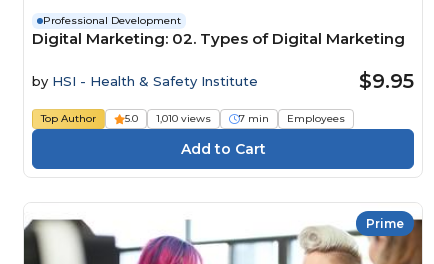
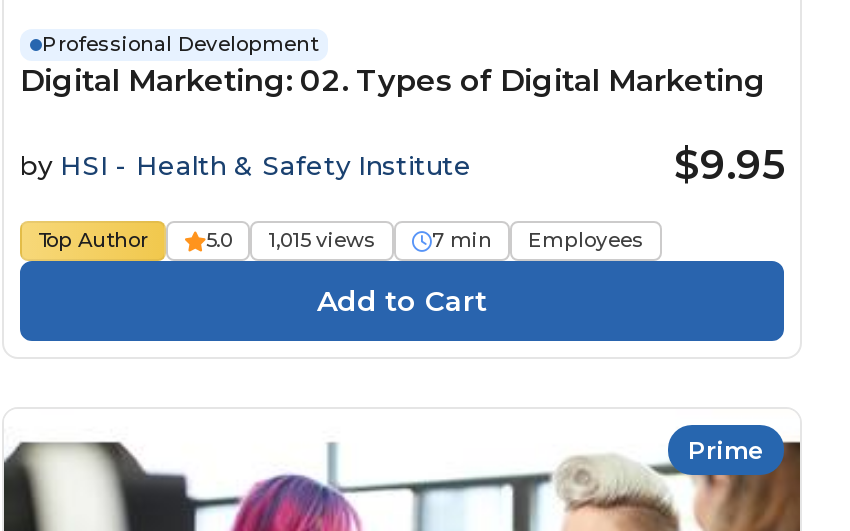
- 5.0 1,010 views
+ 5.0 1,015 views
